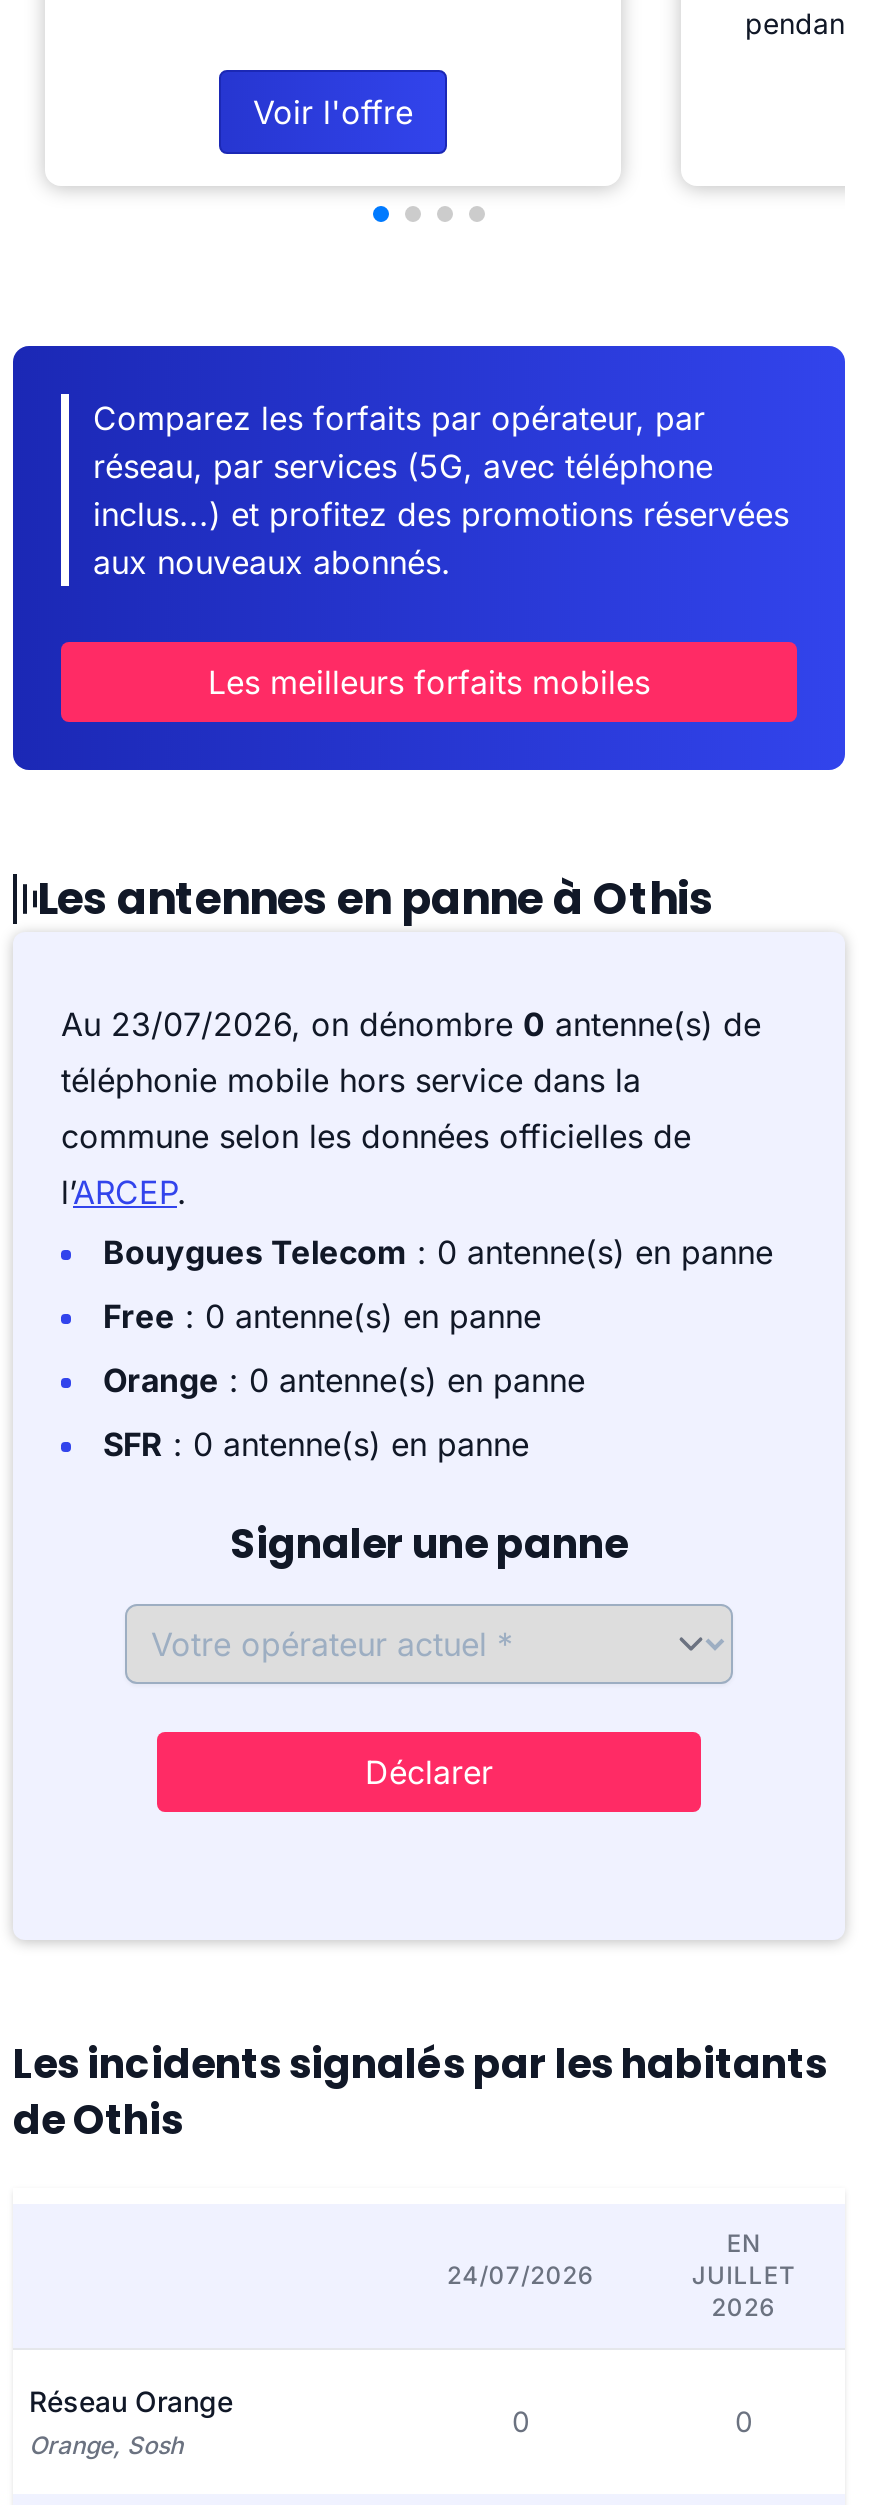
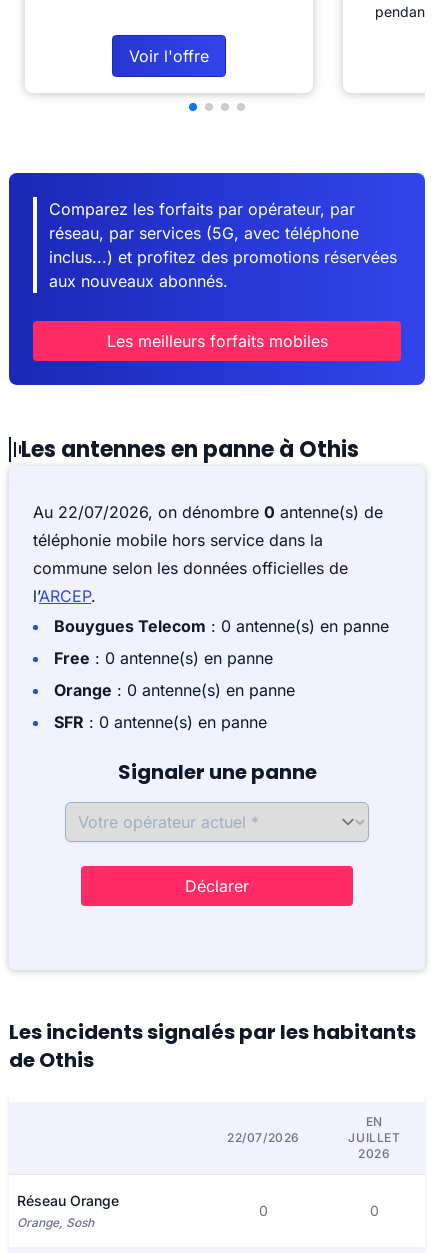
- Au 23/07/2026, on dénombre 0 antenne(s) de
+ Au 22/07/2026, on dénombre 0 antenne(s) de

- 24/07/2026
+ 22/07/2026
